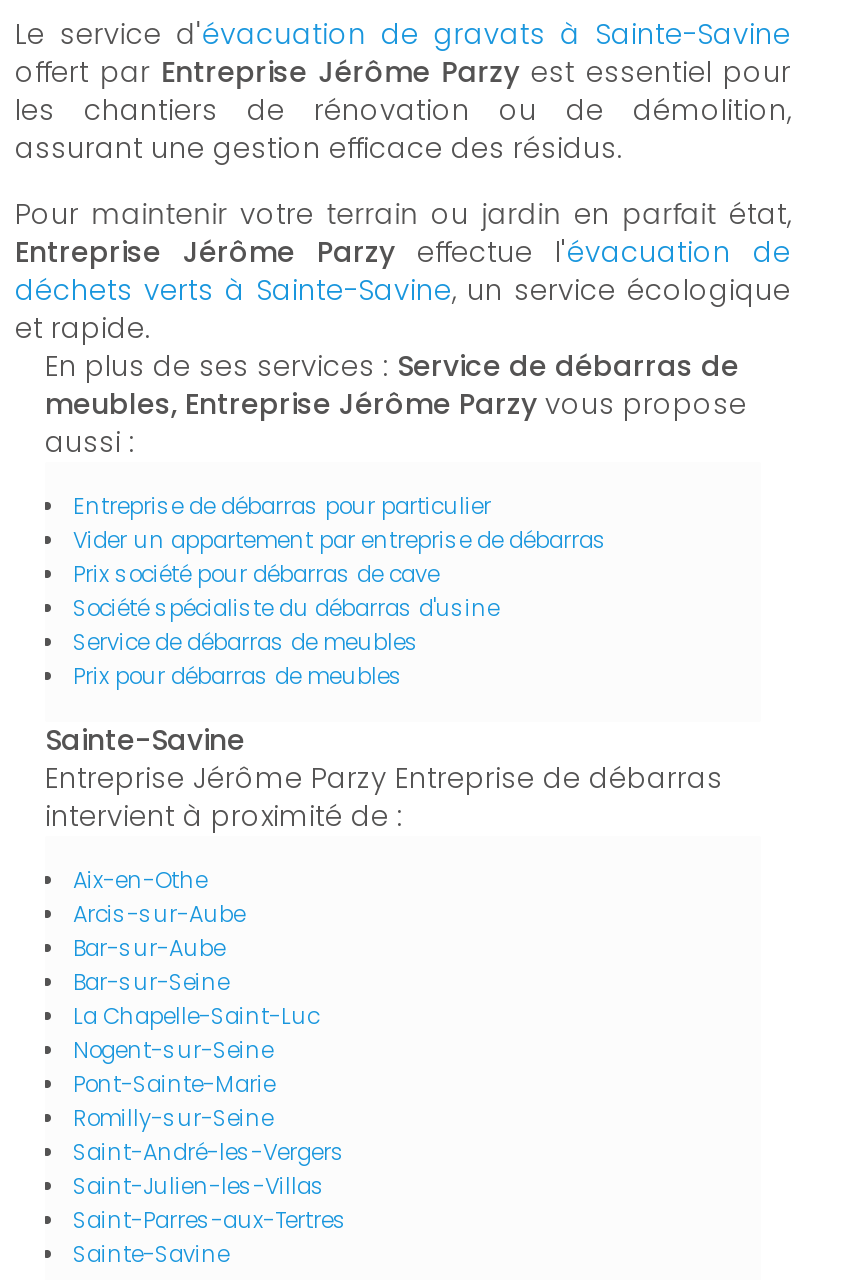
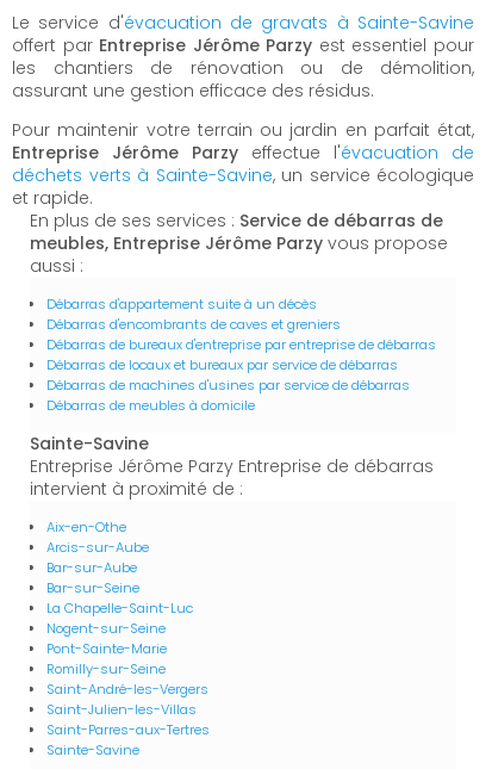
- Entreprise de débarras pour particulier
- Vider un appartement par entreprise de débarras
- Prix société pour débarras de cave
- Société spécialiste du débarras d'usine
- Service de débarras de meubles
- Prix pour débarras de meubles
+ Débarras d'appartement suite à un décès
+ Débarras d'encombrants de caves et greniers
+ Débarras de bureaux d'entreprise par entreprise de débarras
+ Débarras de locaux et bureaux par service de débarras
+ Débarras de machines d'usines par service de débarras
+ Débarras de meubles à domicile
